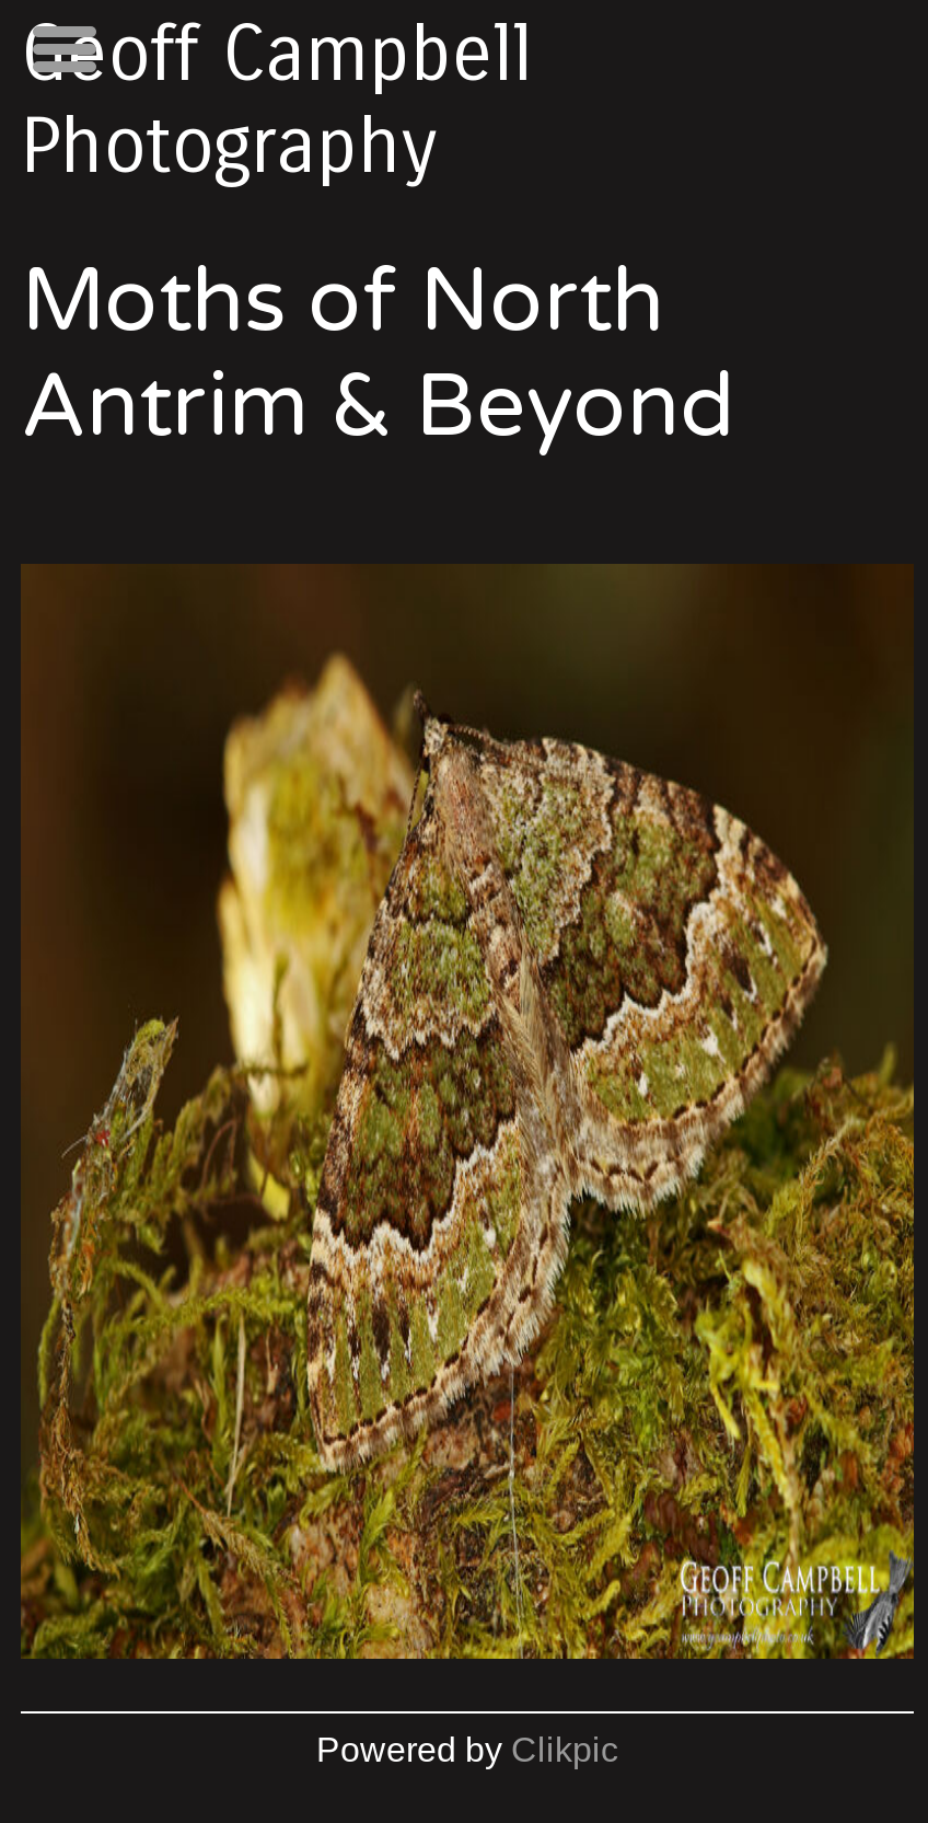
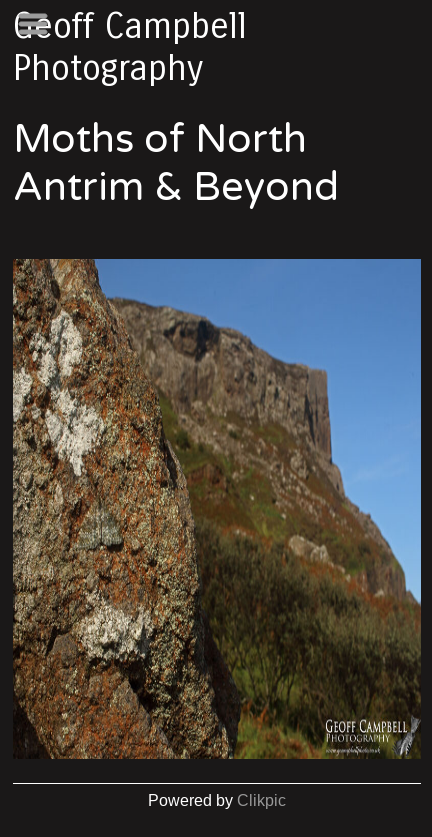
- [image]
+ [image]
